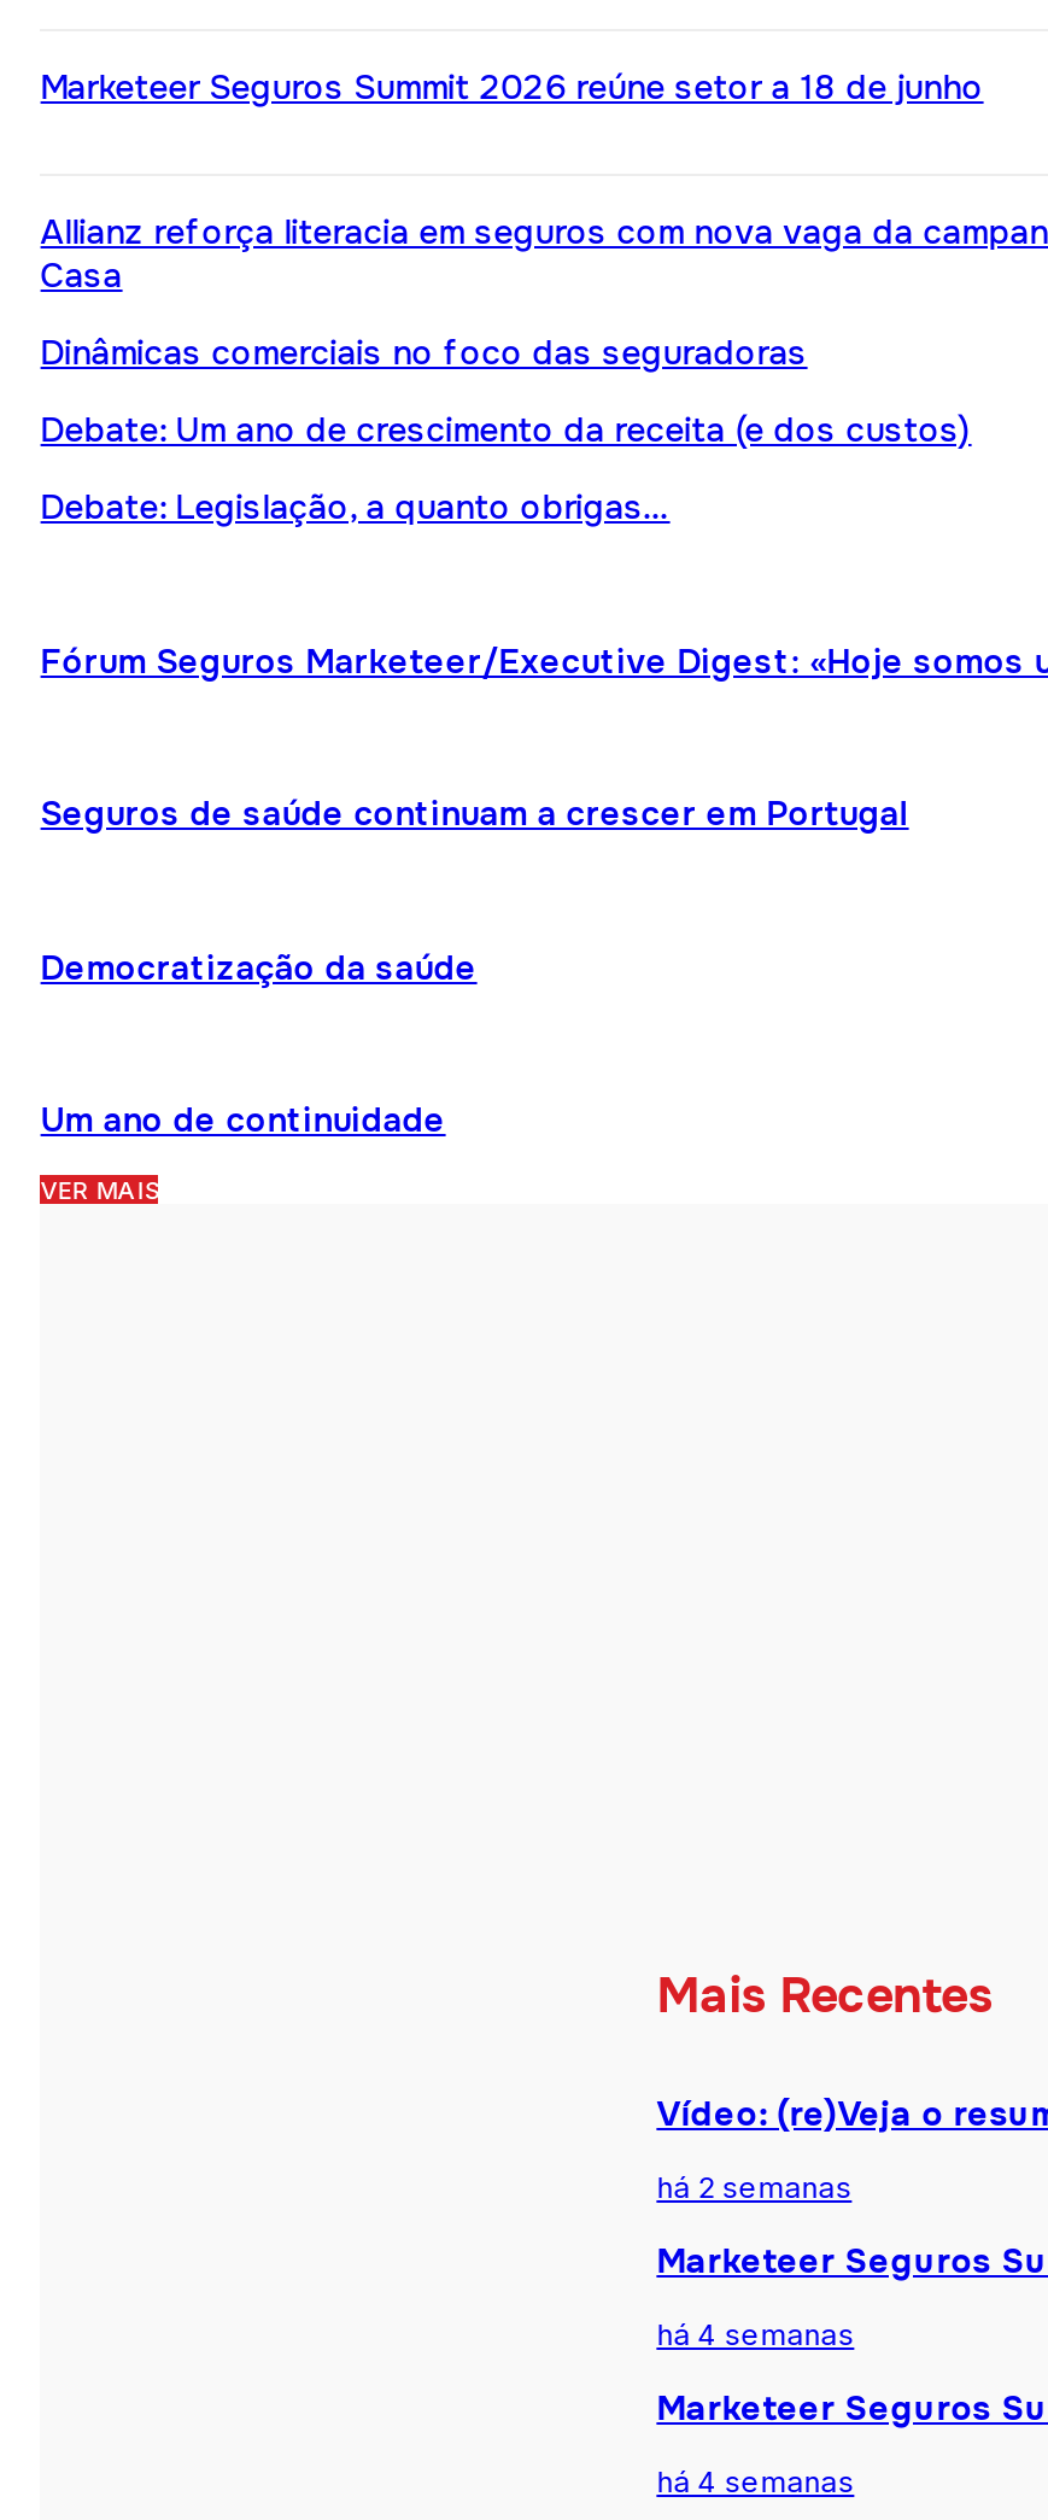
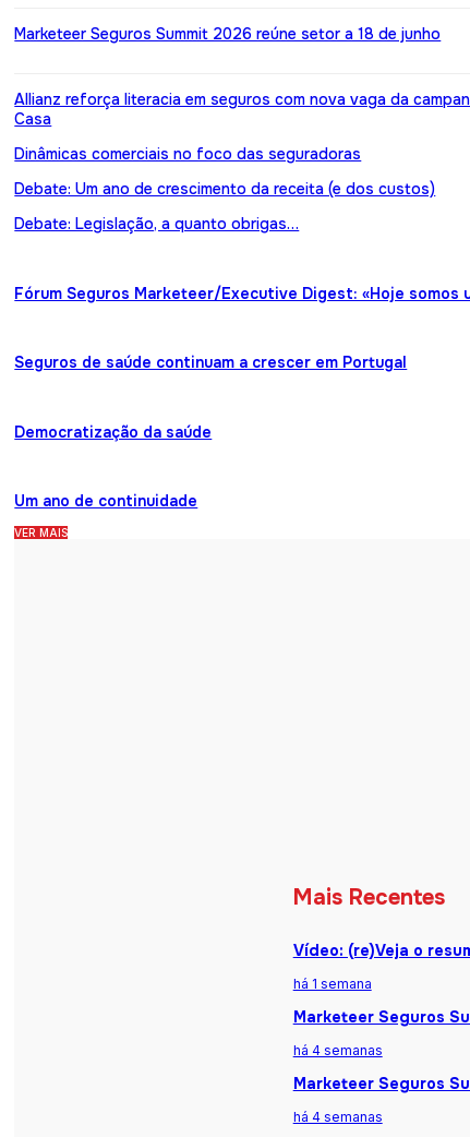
- há 2 semanas
+ há 1 semana
